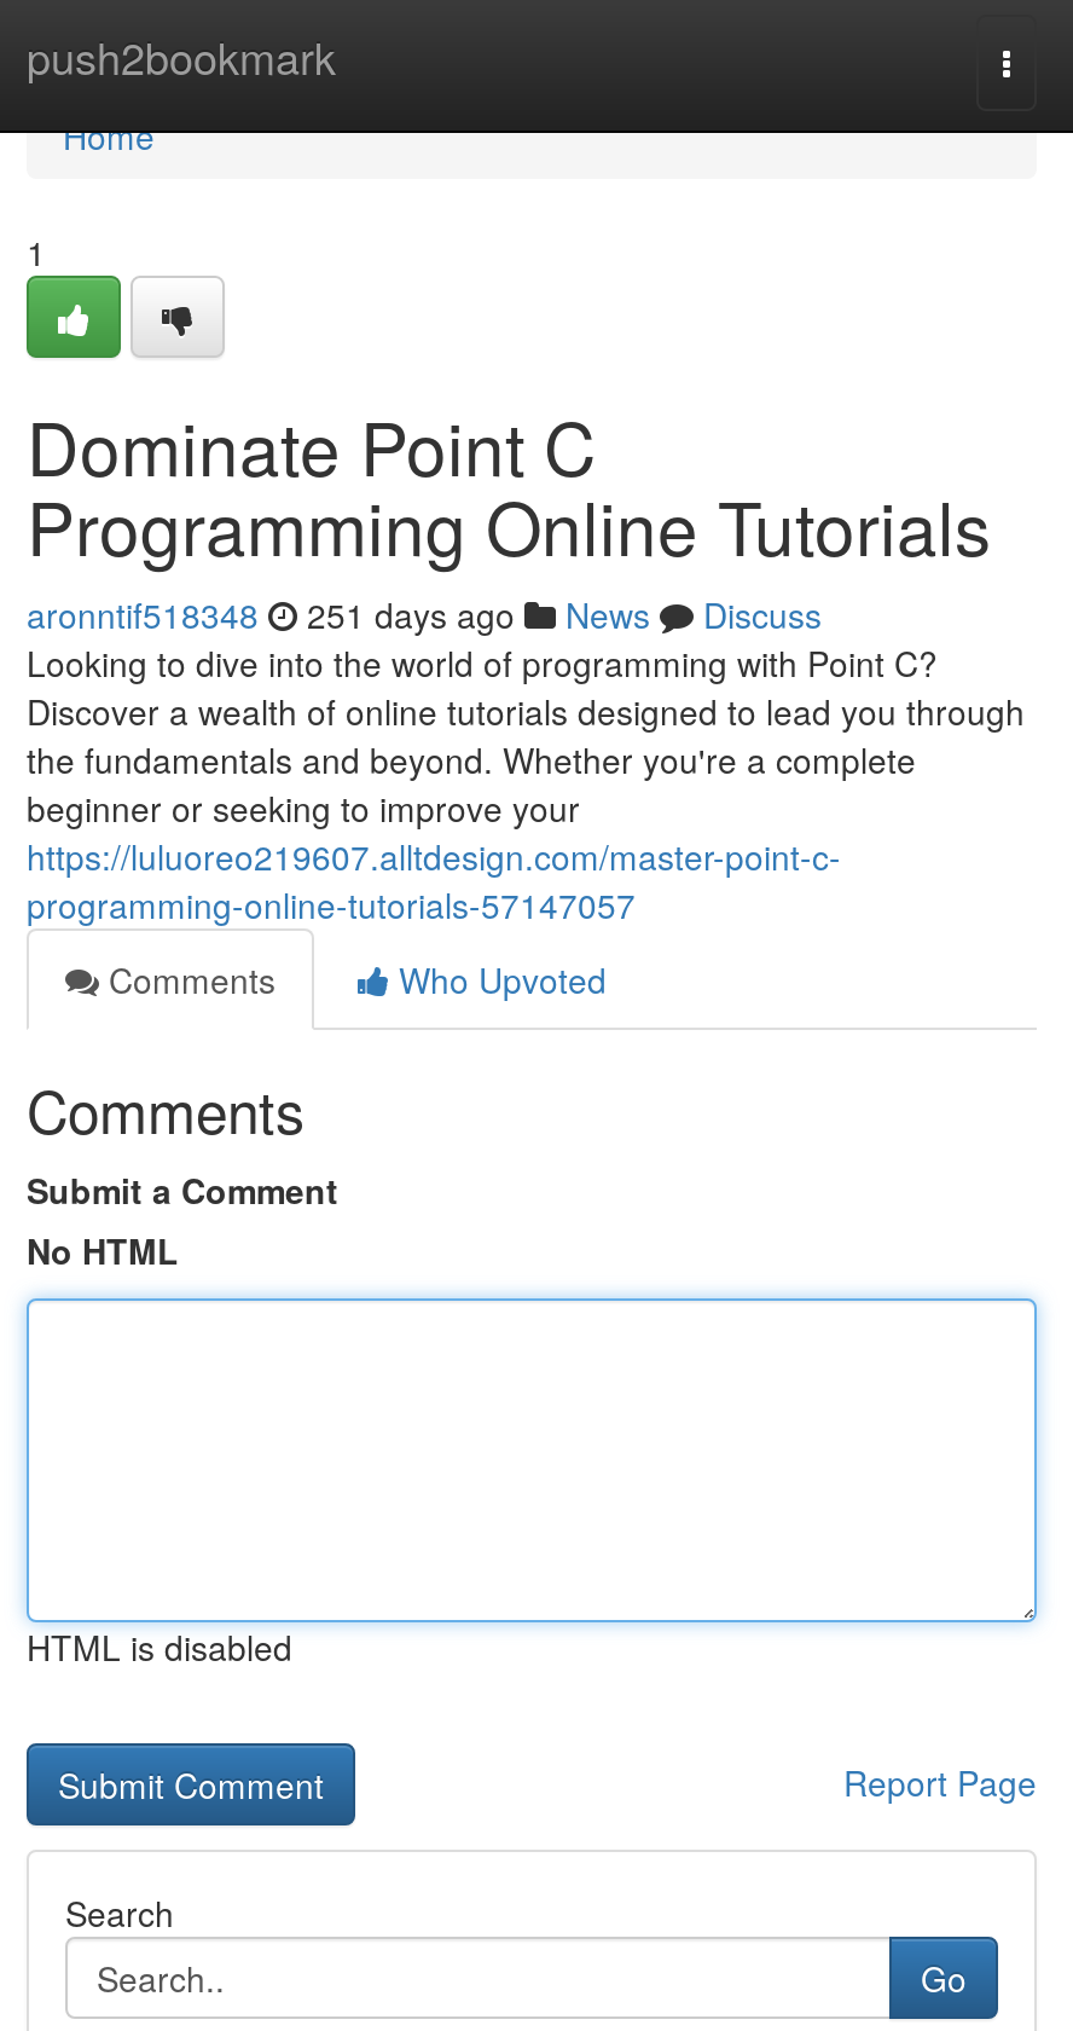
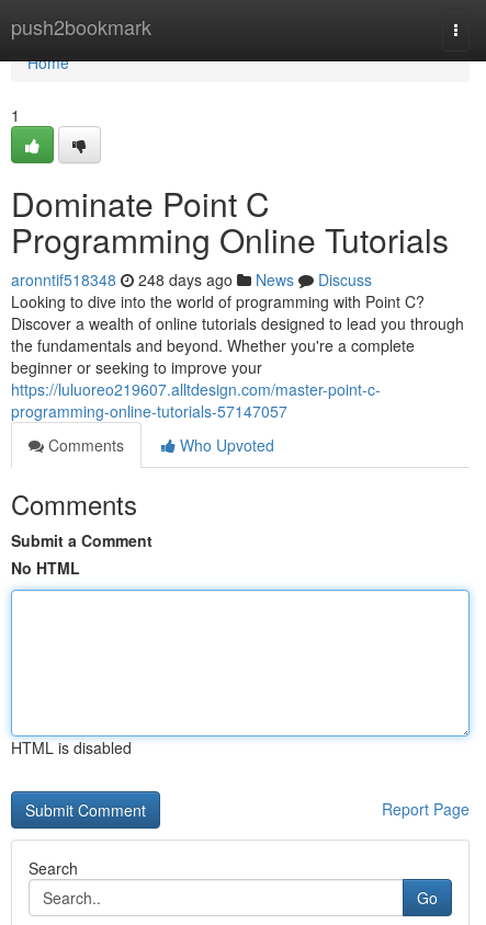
- aronntif518348 251 days ago News Discuss
+ aronntif518348 248 days ago News Discuss
